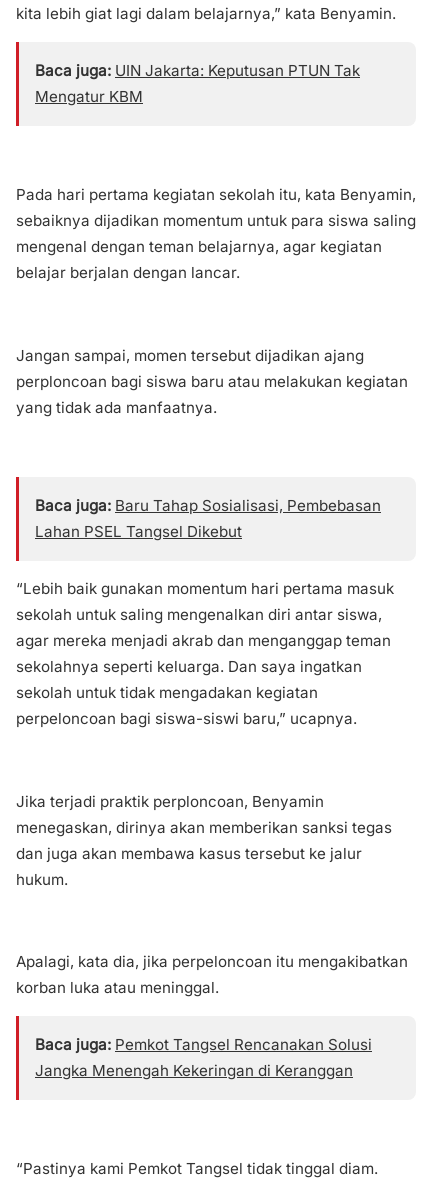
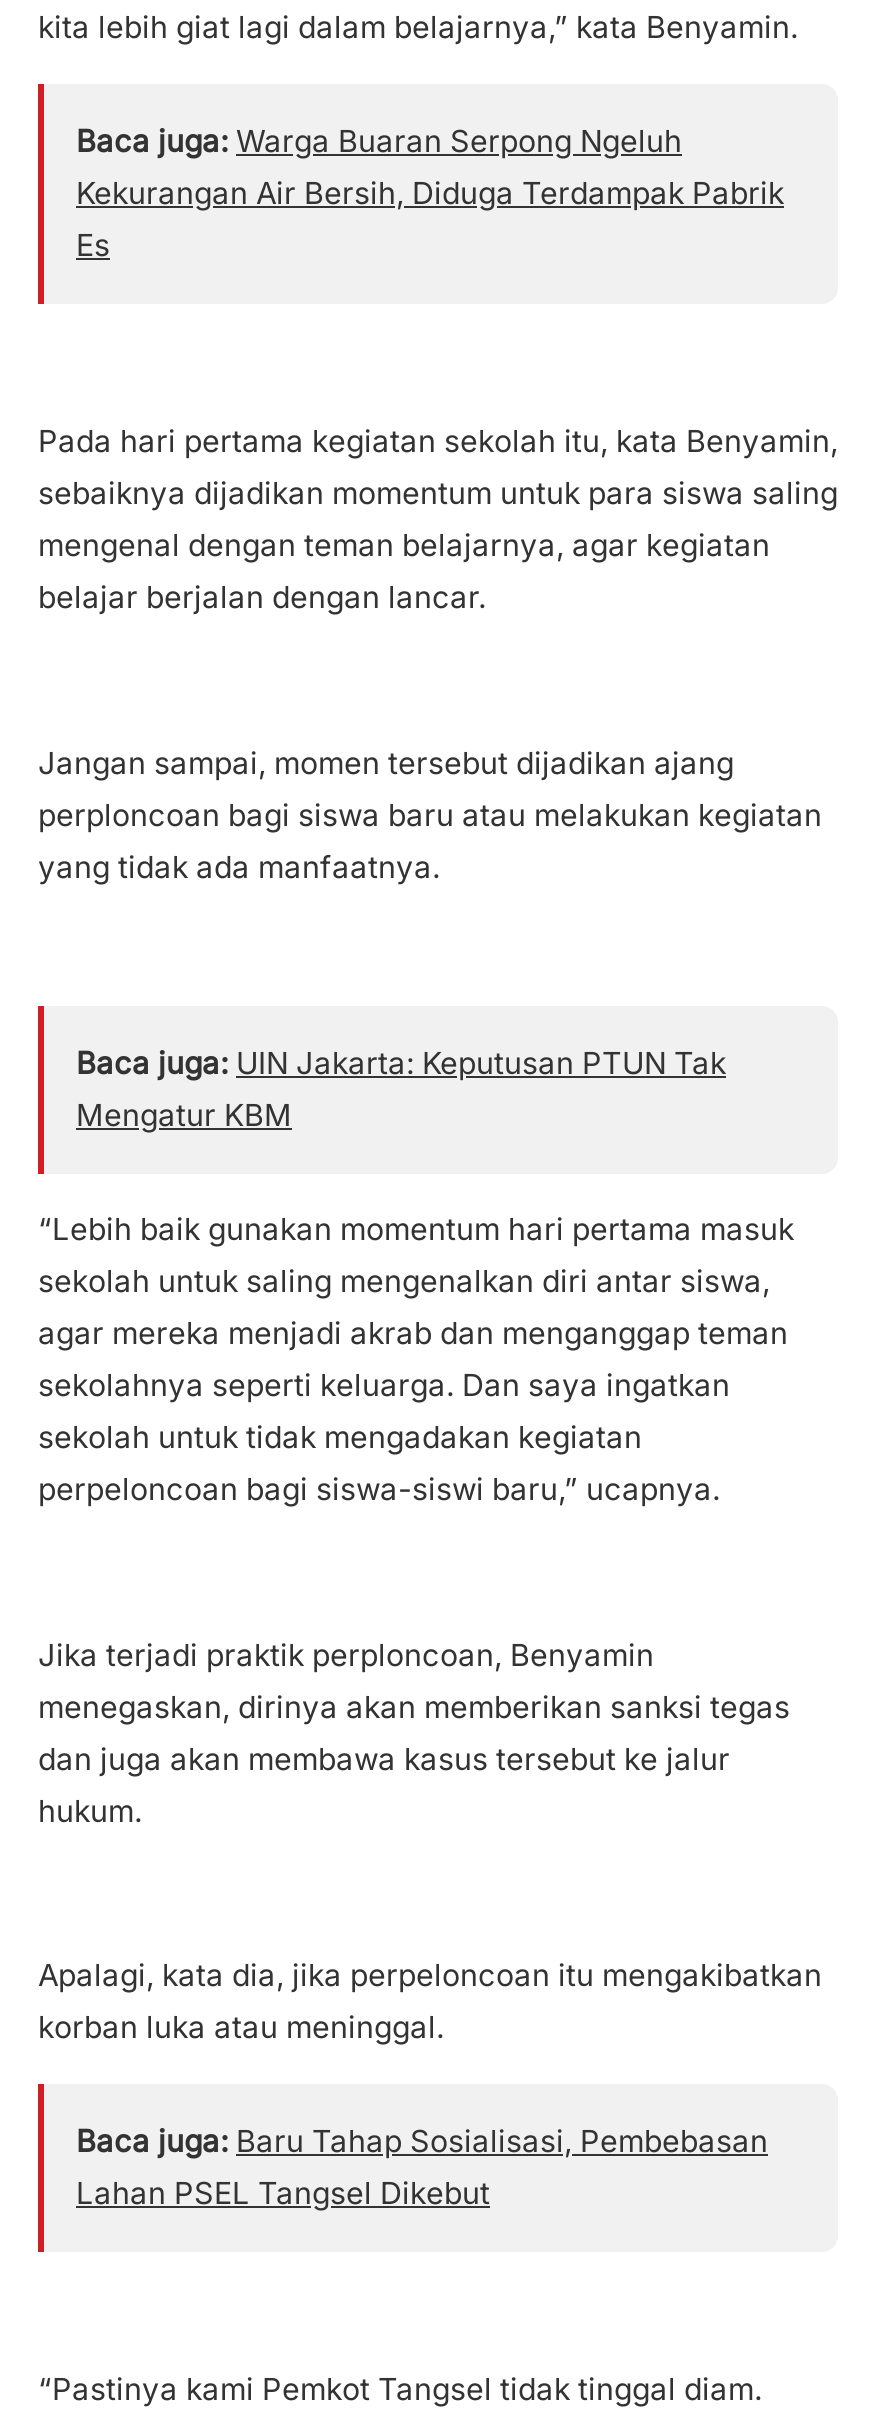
+ Baca juga: Warga Buaran Serpong Ngeluh
+ Kekurangan Air Bersih, Diduga Terdampak Pabrik
+ Es

moved down: Baca juga: UIN Jakarta: Keputusan PTUN Tak | Mengatur KBM

moved down: Baca juga: Baru Tahap Sosialisasi, Pembebasan | Lahan PSEL Tangsel Dikebut

- Baca juga: Pemkot Tangsel Rencanakan Solusi
- Jangka Menengah Kekeringan di Keranggan
